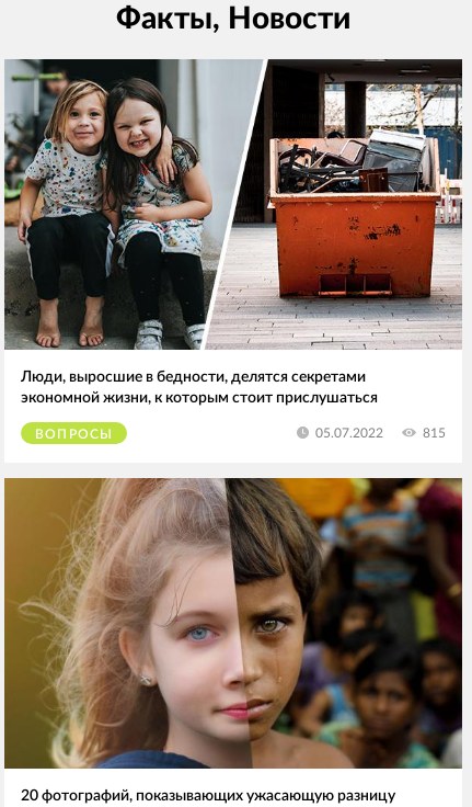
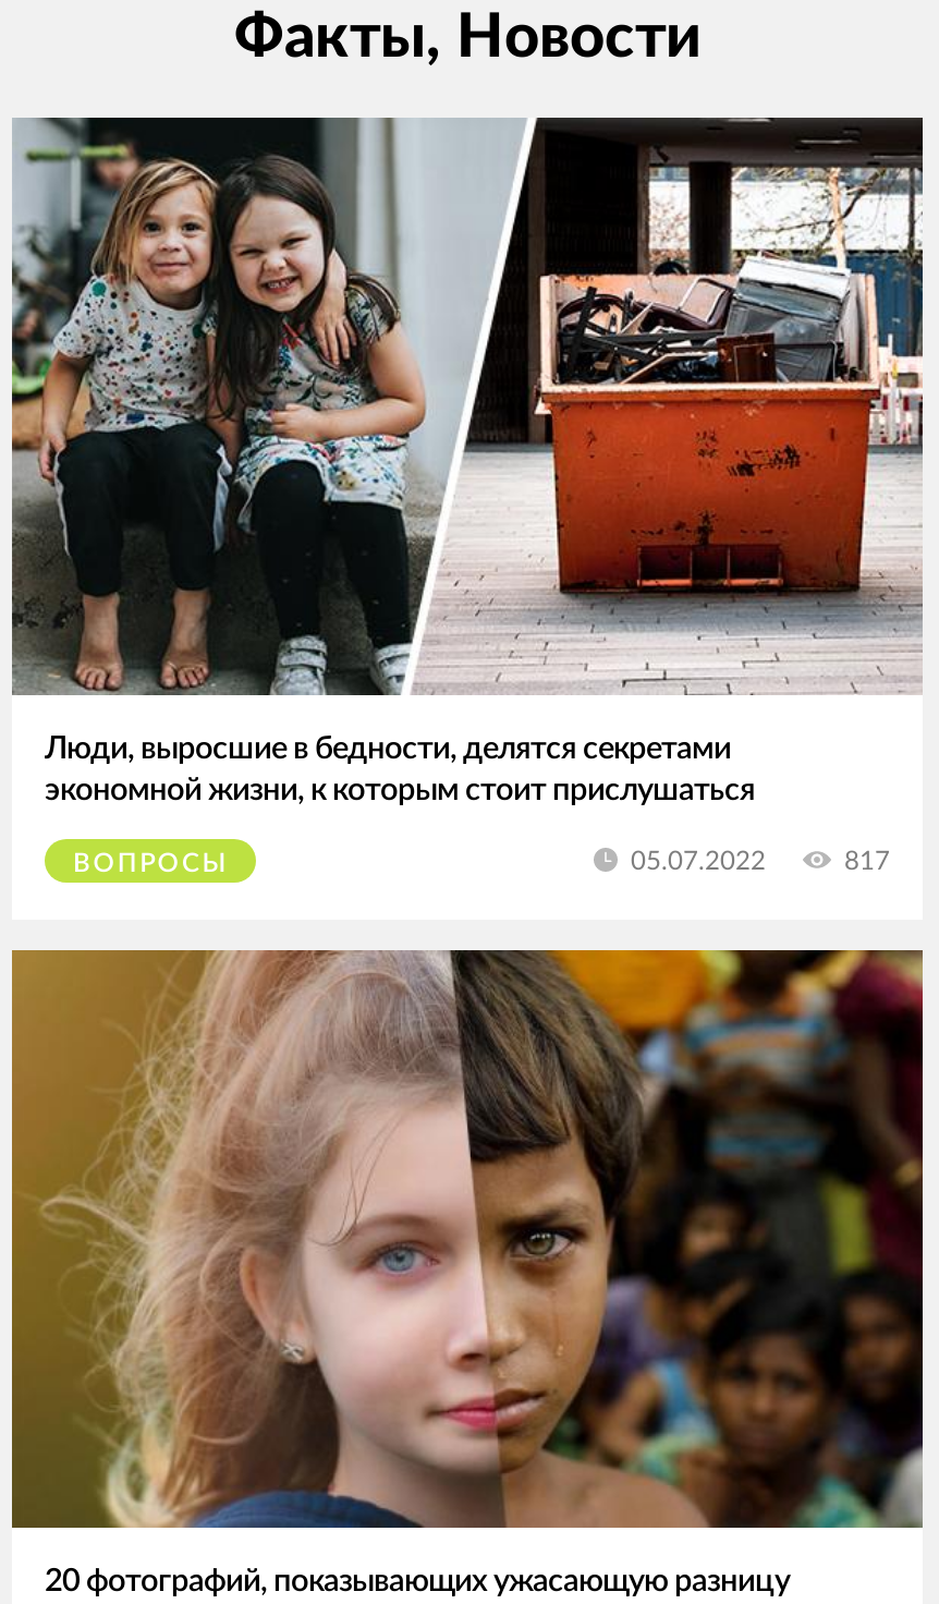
- 815
+ 817
